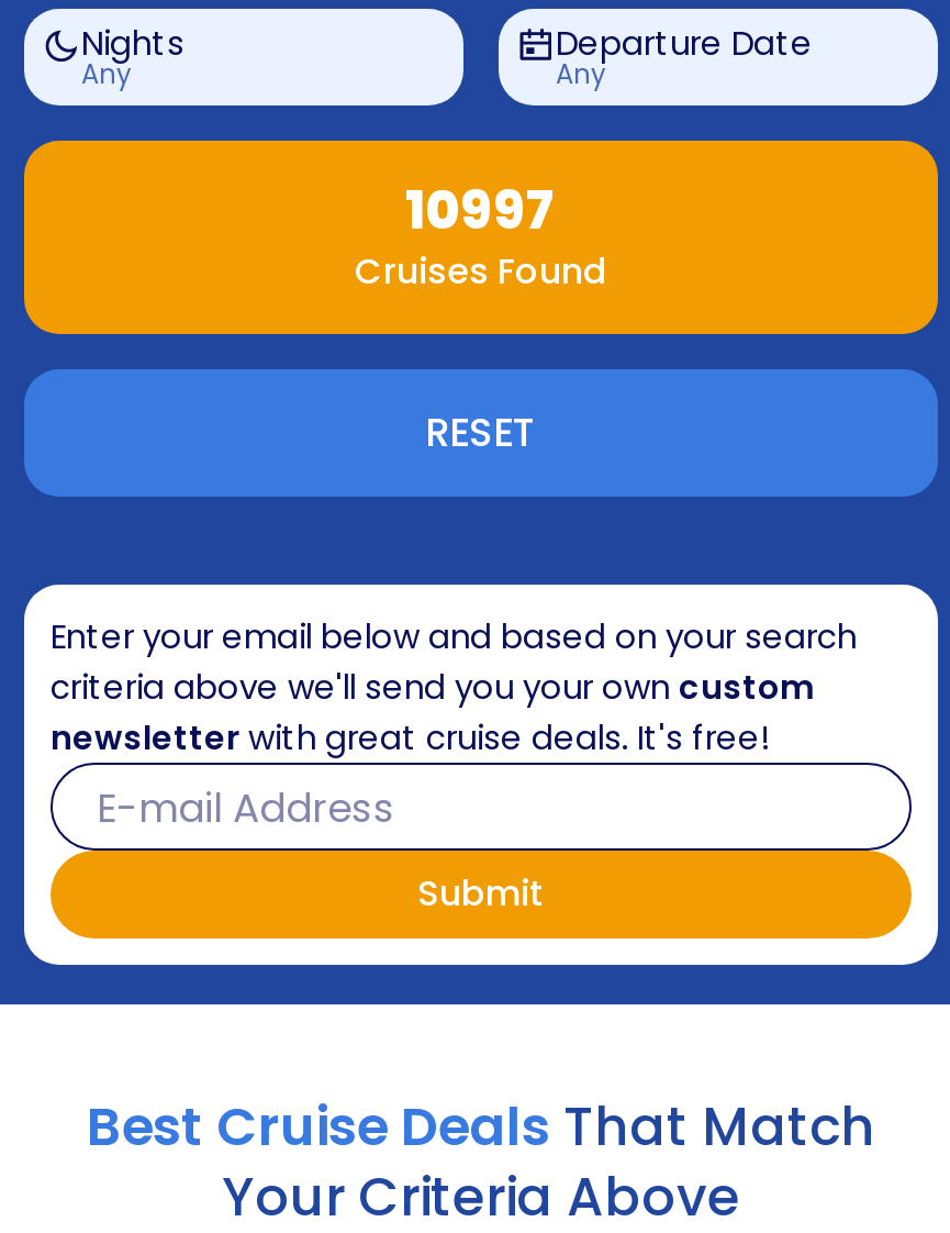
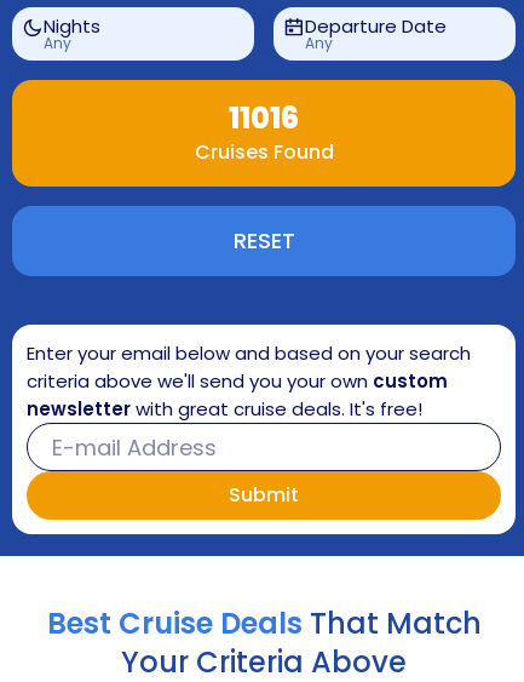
- 10997
+ 11016
